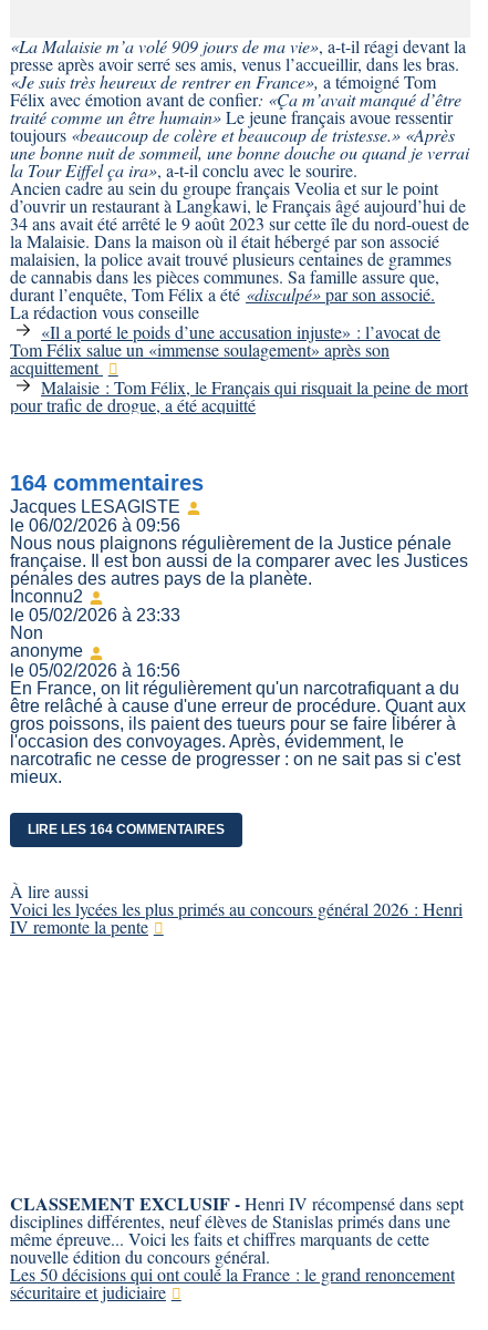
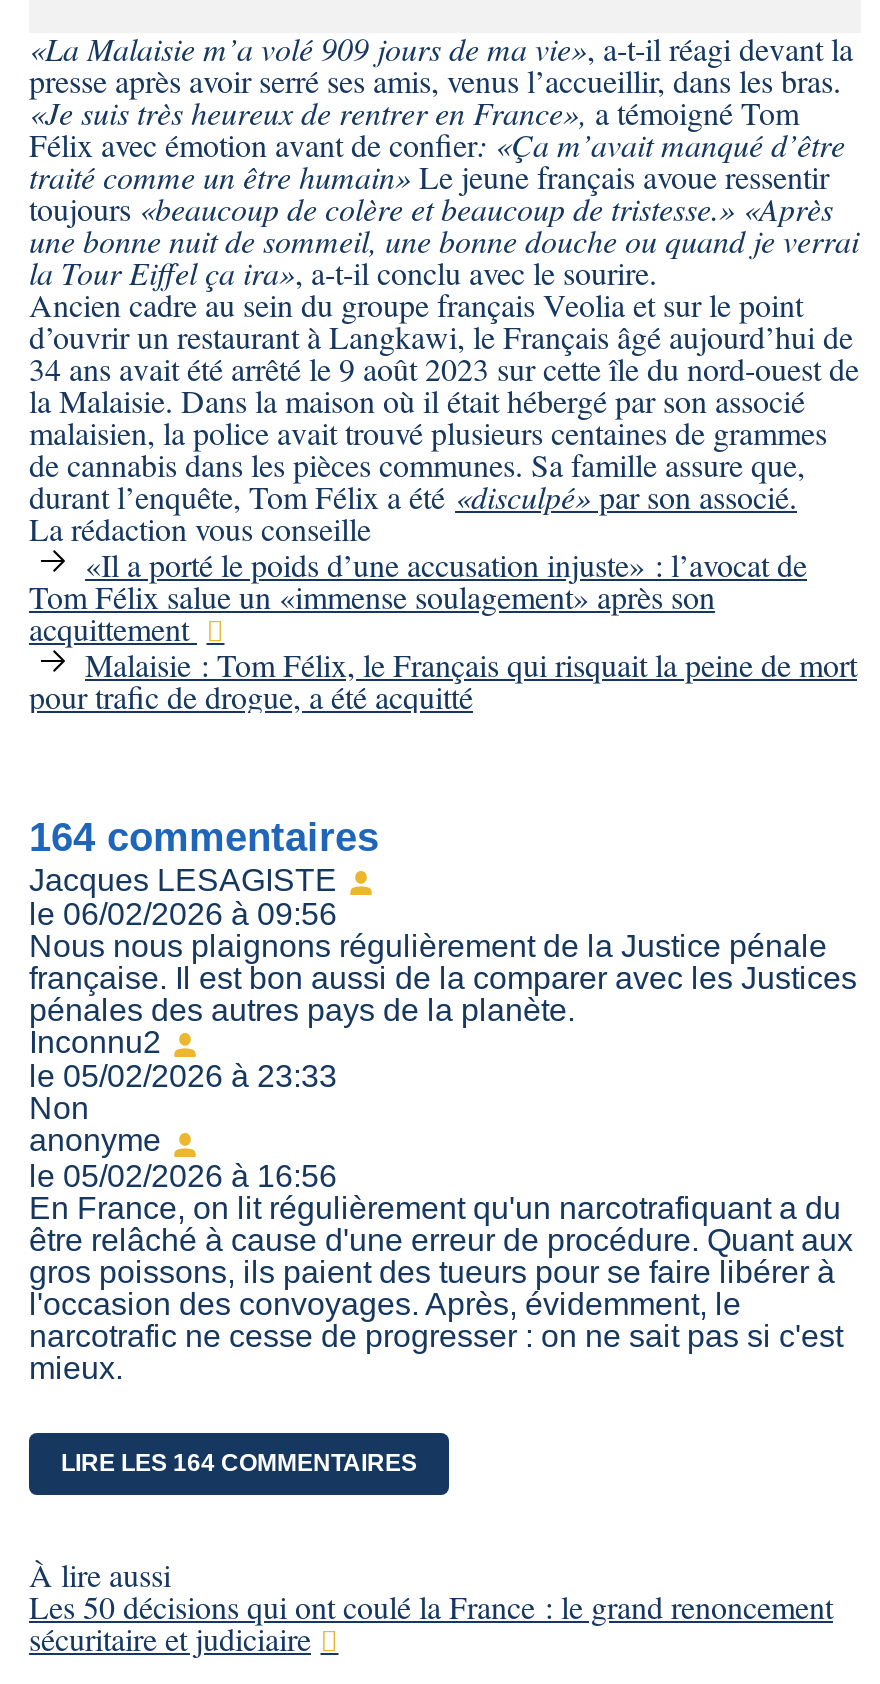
- Voici les lycées les plus primés au concours général 2026 : Henri
- IV remonte la pente

- CLASSEMENT EXCLUSIF - Henri IV récompensé dans sept
- disciplines différentes, neuf élèves de Stanislas primés dans une
- même épreuve... Voici les faits et chiffres marquants de cette
- nouvelle édition du concours général.
